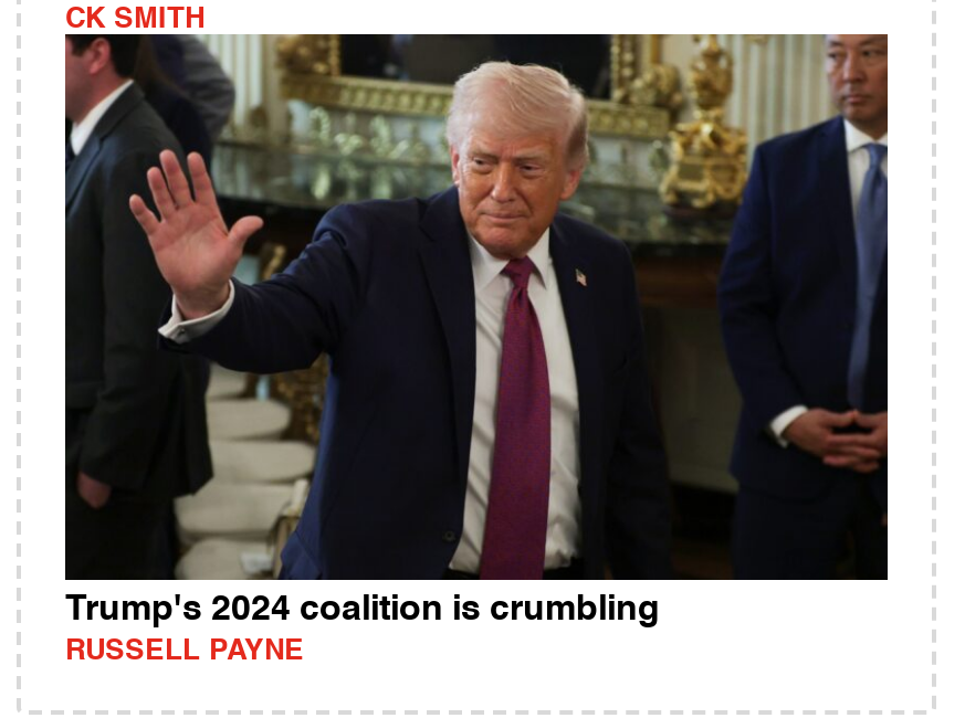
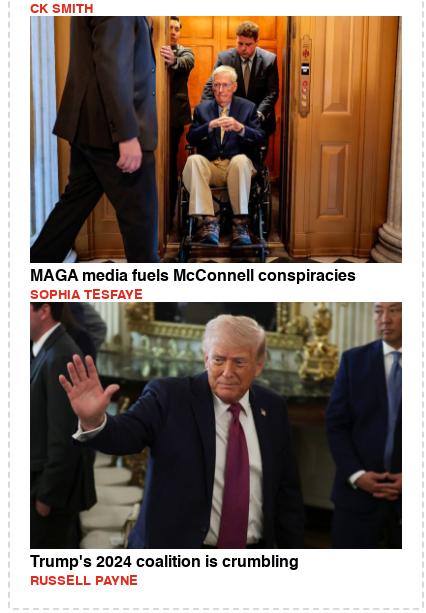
+ [image]
+ MAGA media fuels McConnell conspiracies
+ SOPHIA TESFAYE
